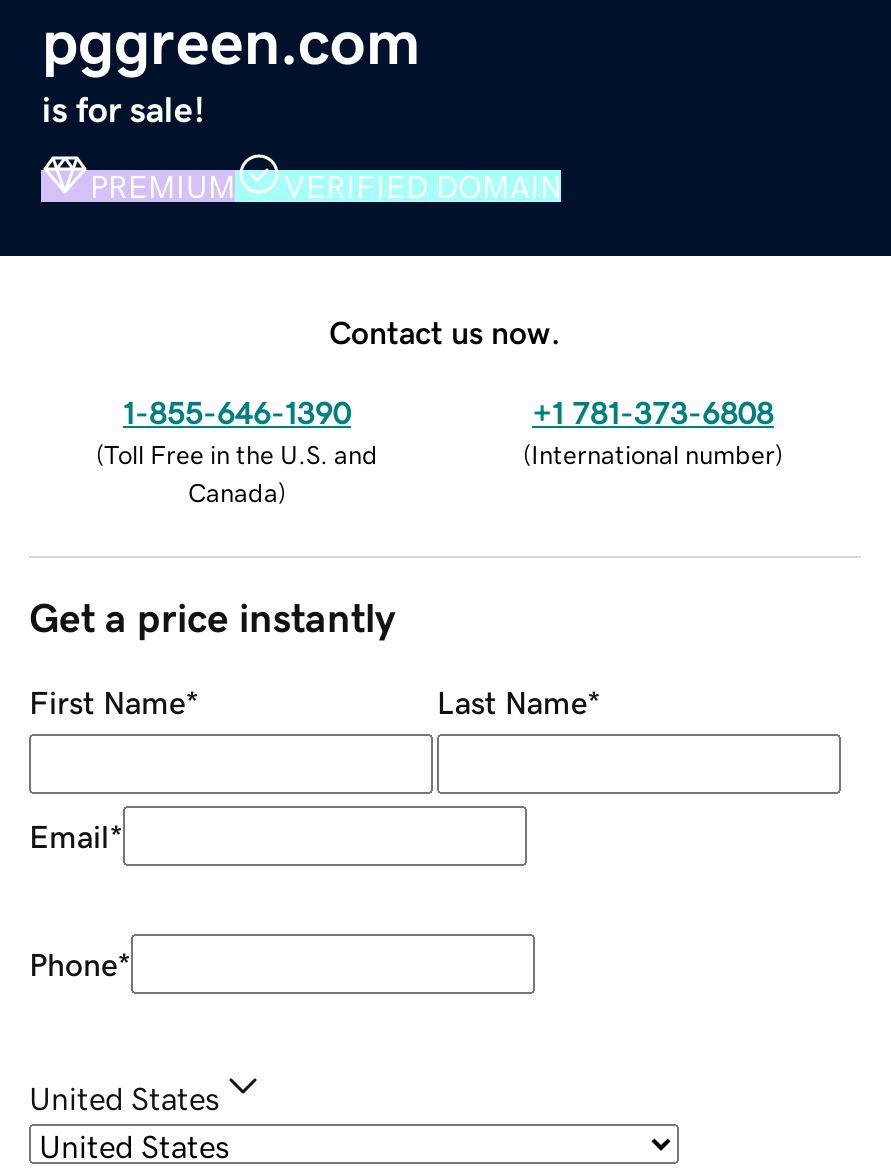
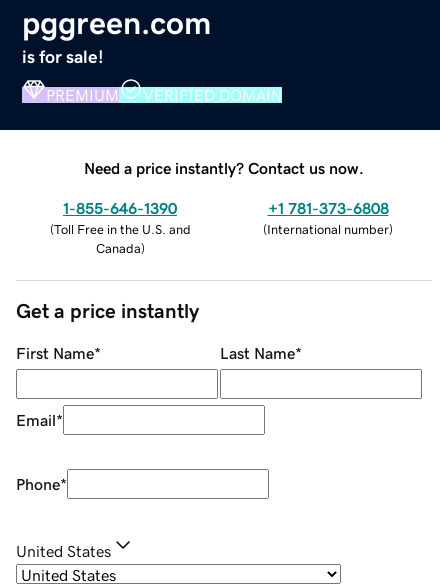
- Contact us now.
+ Need a price instantly? Contact us now.
